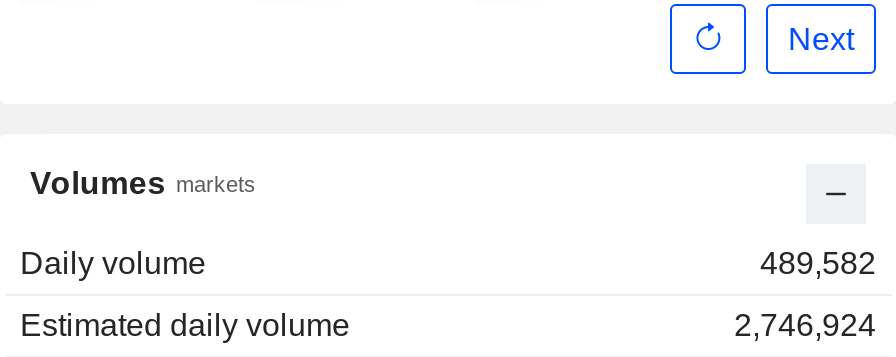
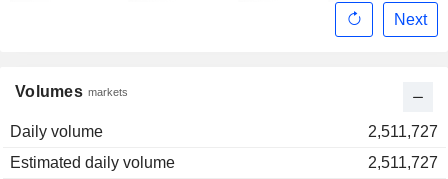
- 489,582
+ 2,511,727

- 2,746,924
+ 2,511,727
